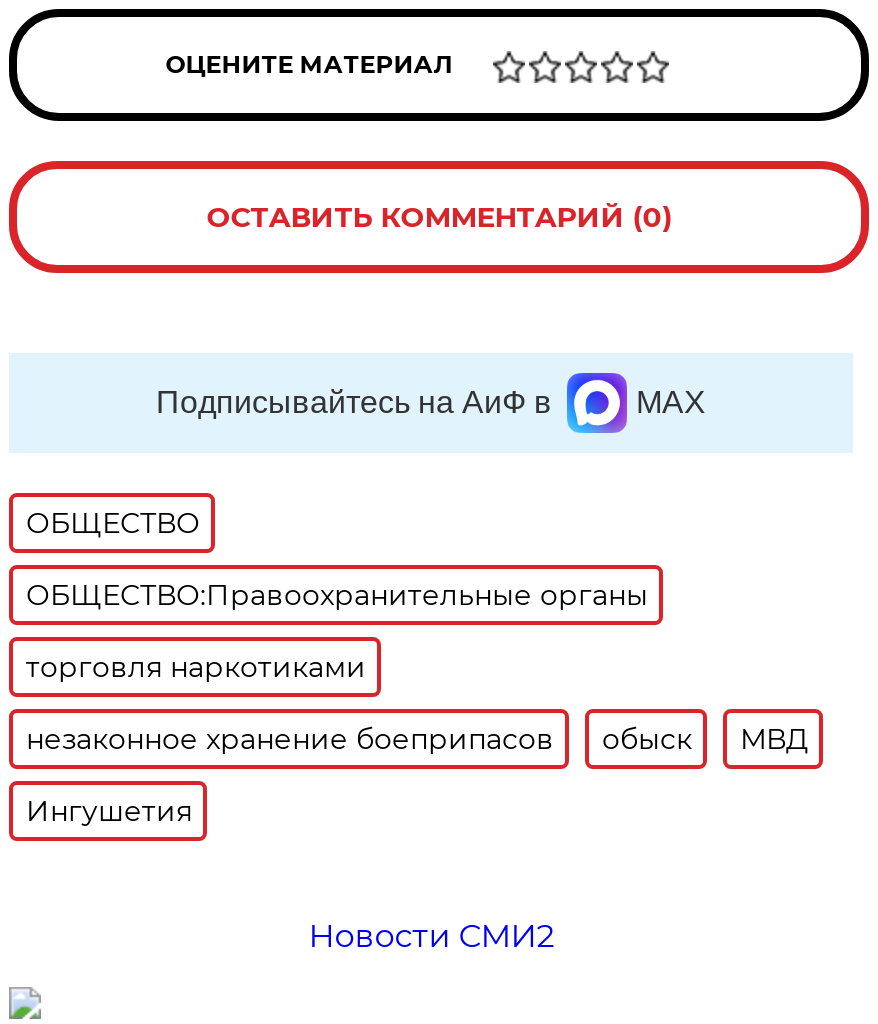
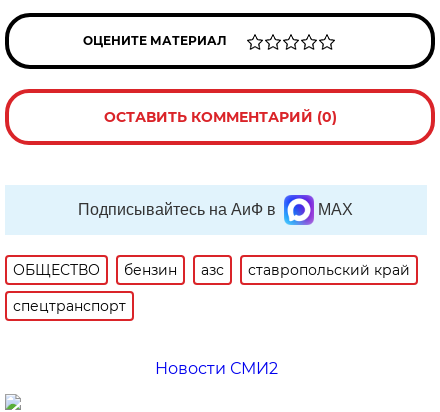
- ОБЩЕСТВО:Правоохранительные органы
- торговля наркотиками
- незаконное хранение боеприпасов
- обыск
- МВД
- Ингушетия
+ бензин
+ азс
+ ставропольский край
+ спецтранспорт
